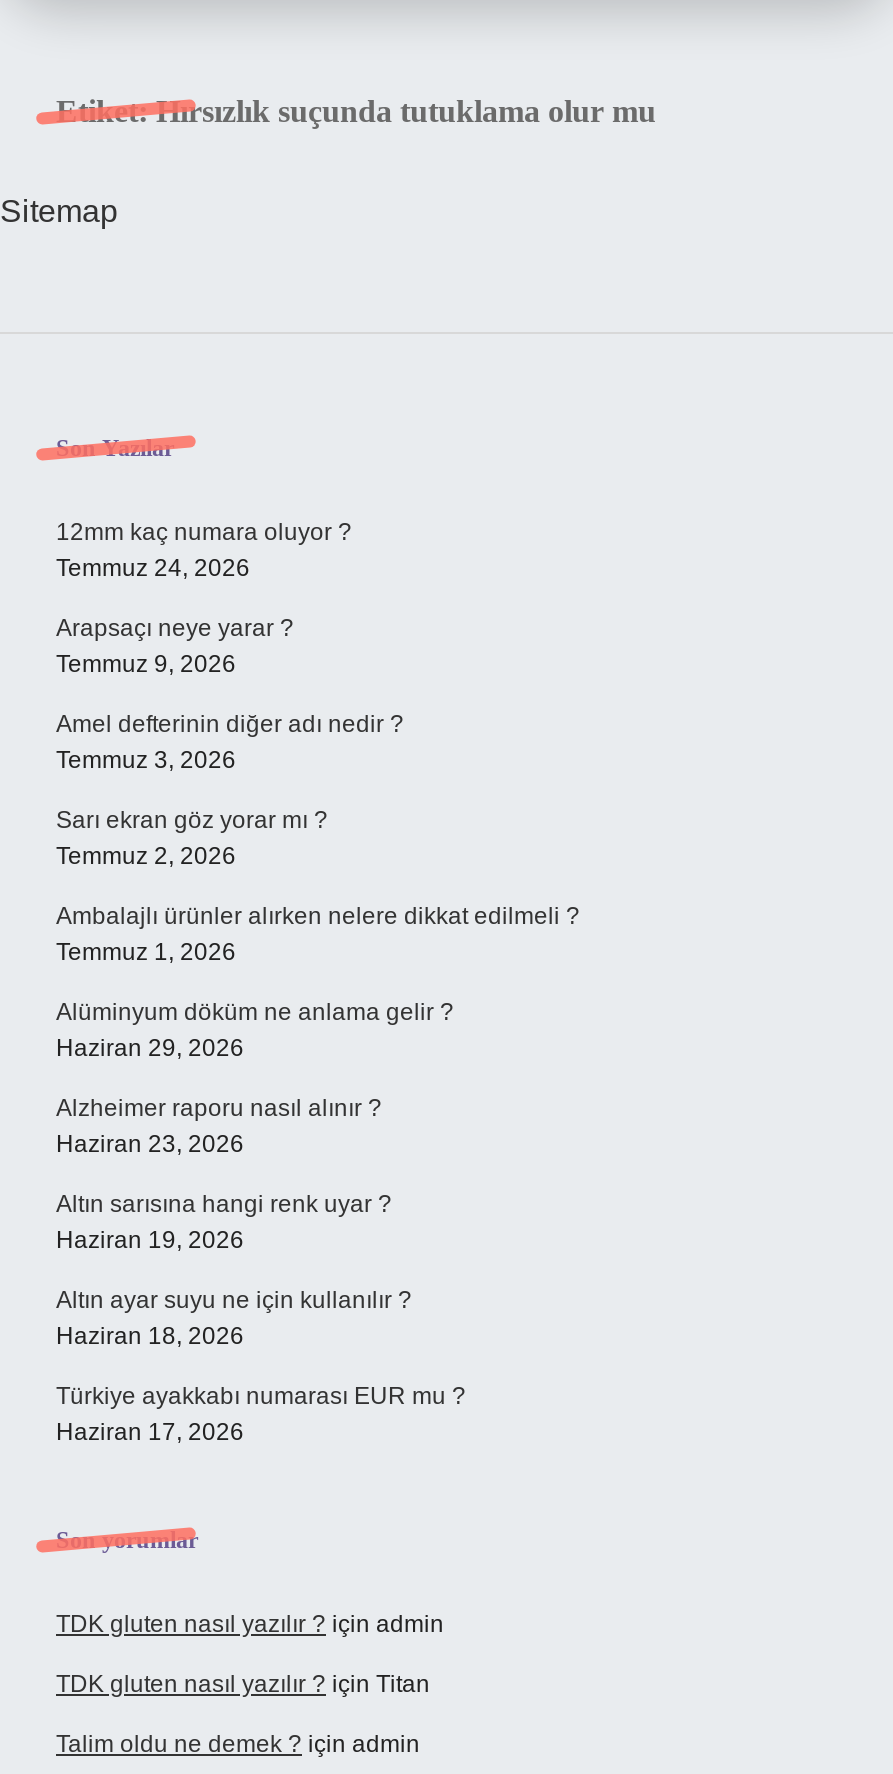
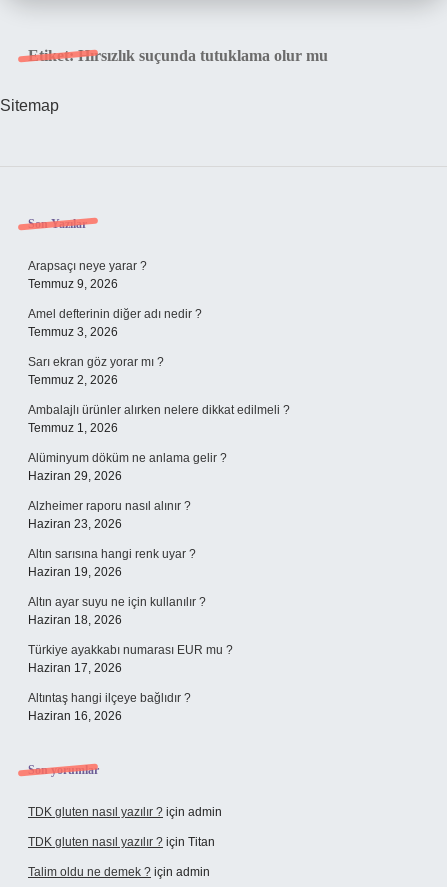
- 12mm kaç numara oluyor ?
- Temmuz 24, 2026

moved up: Arapsaçı neye yarar ? | Temmuz 9, 2026 | Amel defterinin diğer adı nedir ? | ... | Türkiye ayakkabı numarası EUR mu ? | Haziran 17, 2026

+ Altıntaş hangi ilçeye bağlıdır ?
+ Haziran 16, 2026
